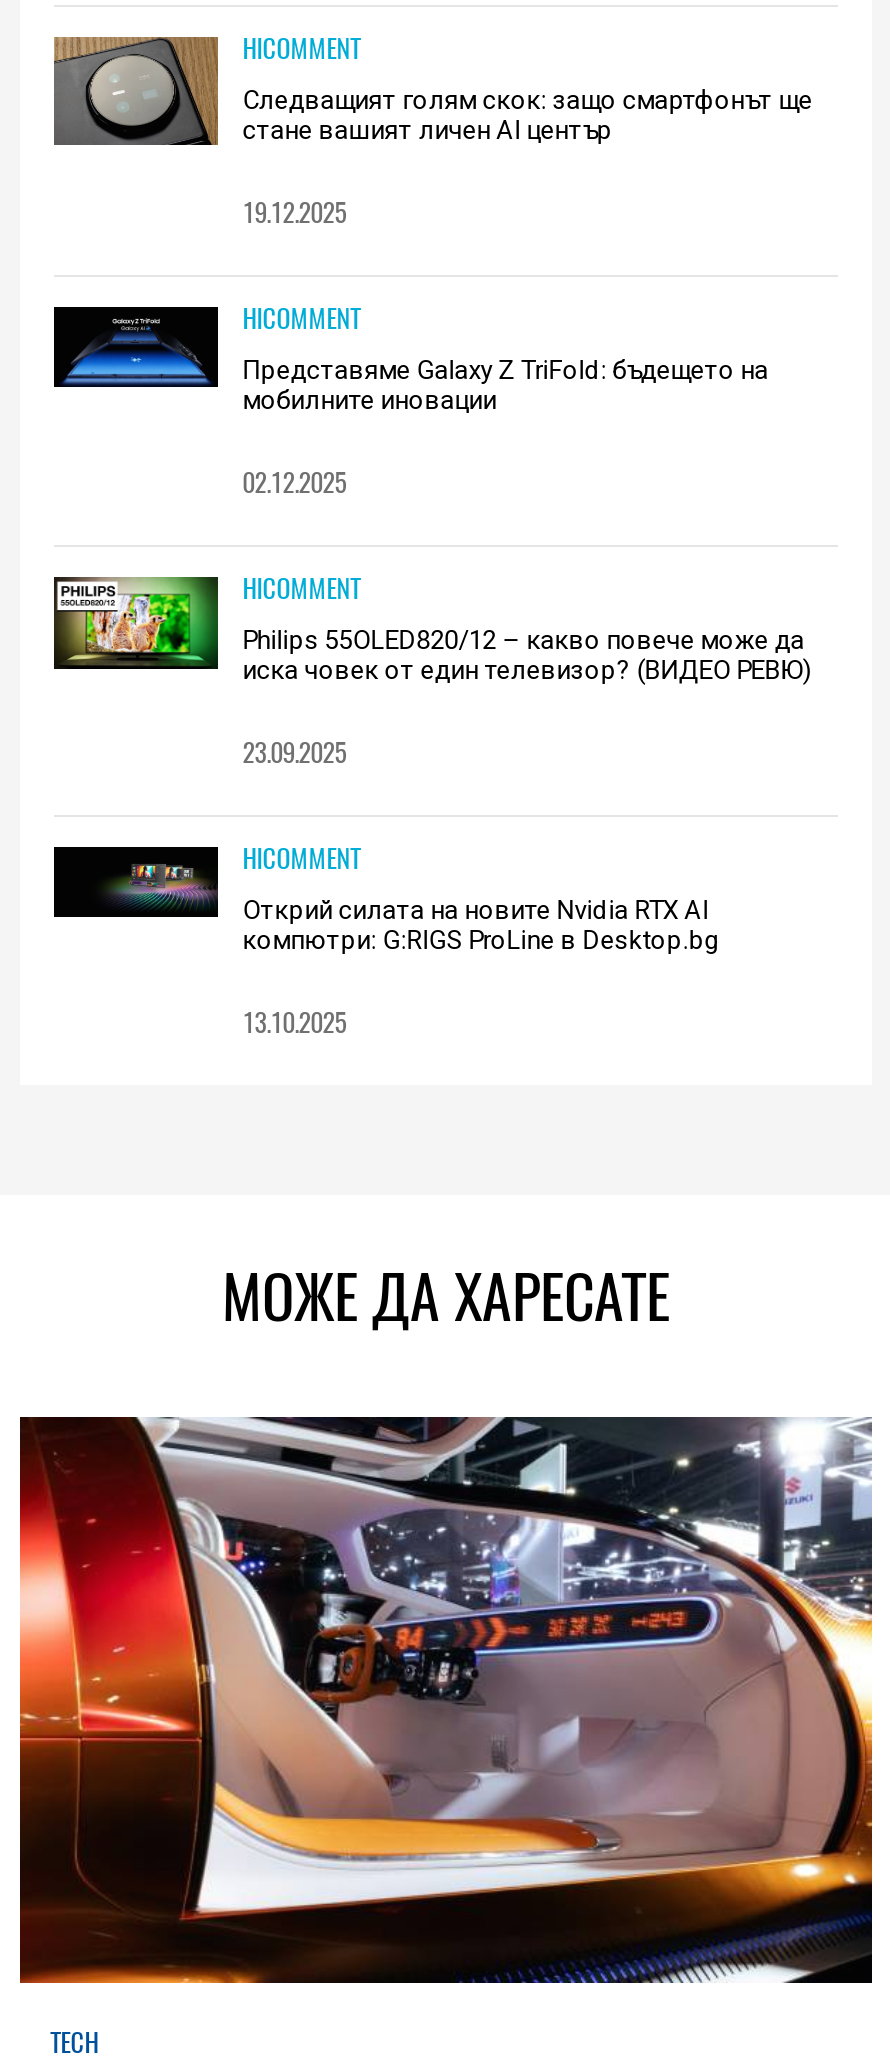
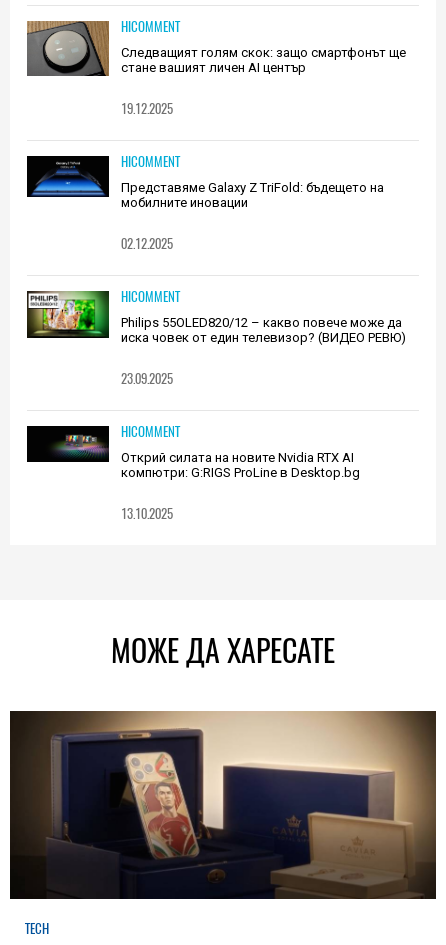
- [image]
+ [image]
